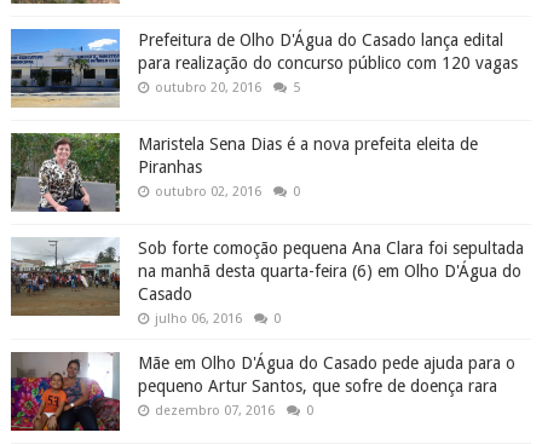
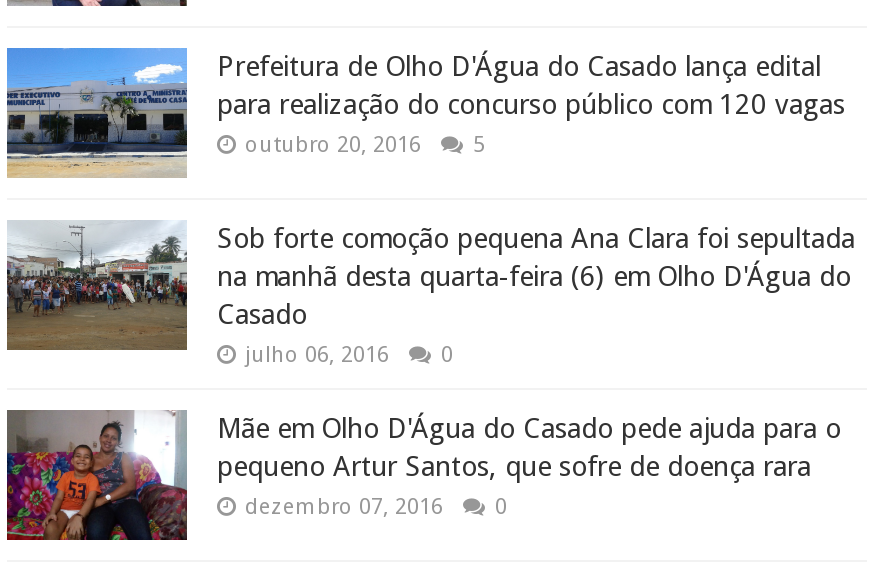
- [image]
- Maristela Sena Dias é a nova prefeita eleita de
- Piranhas
- outubro 02, 2016
- 0
